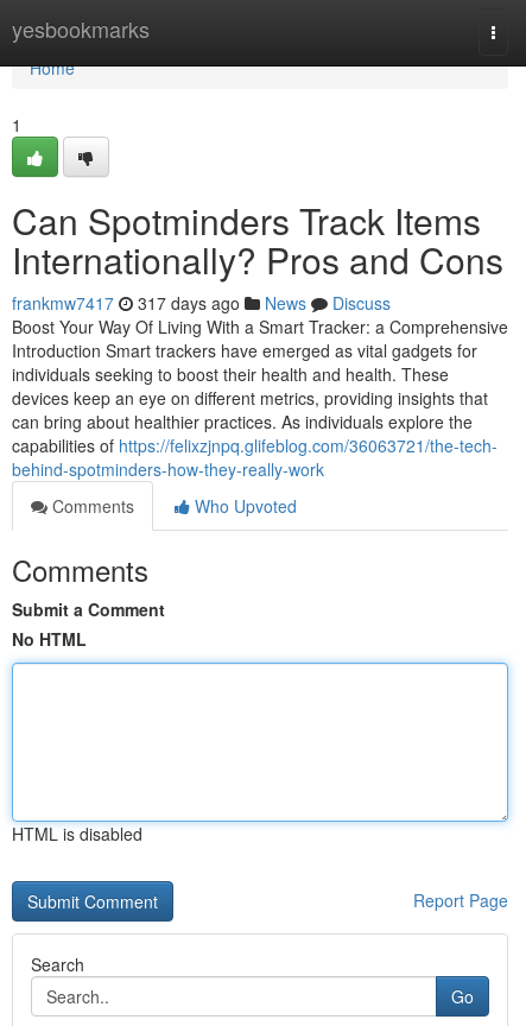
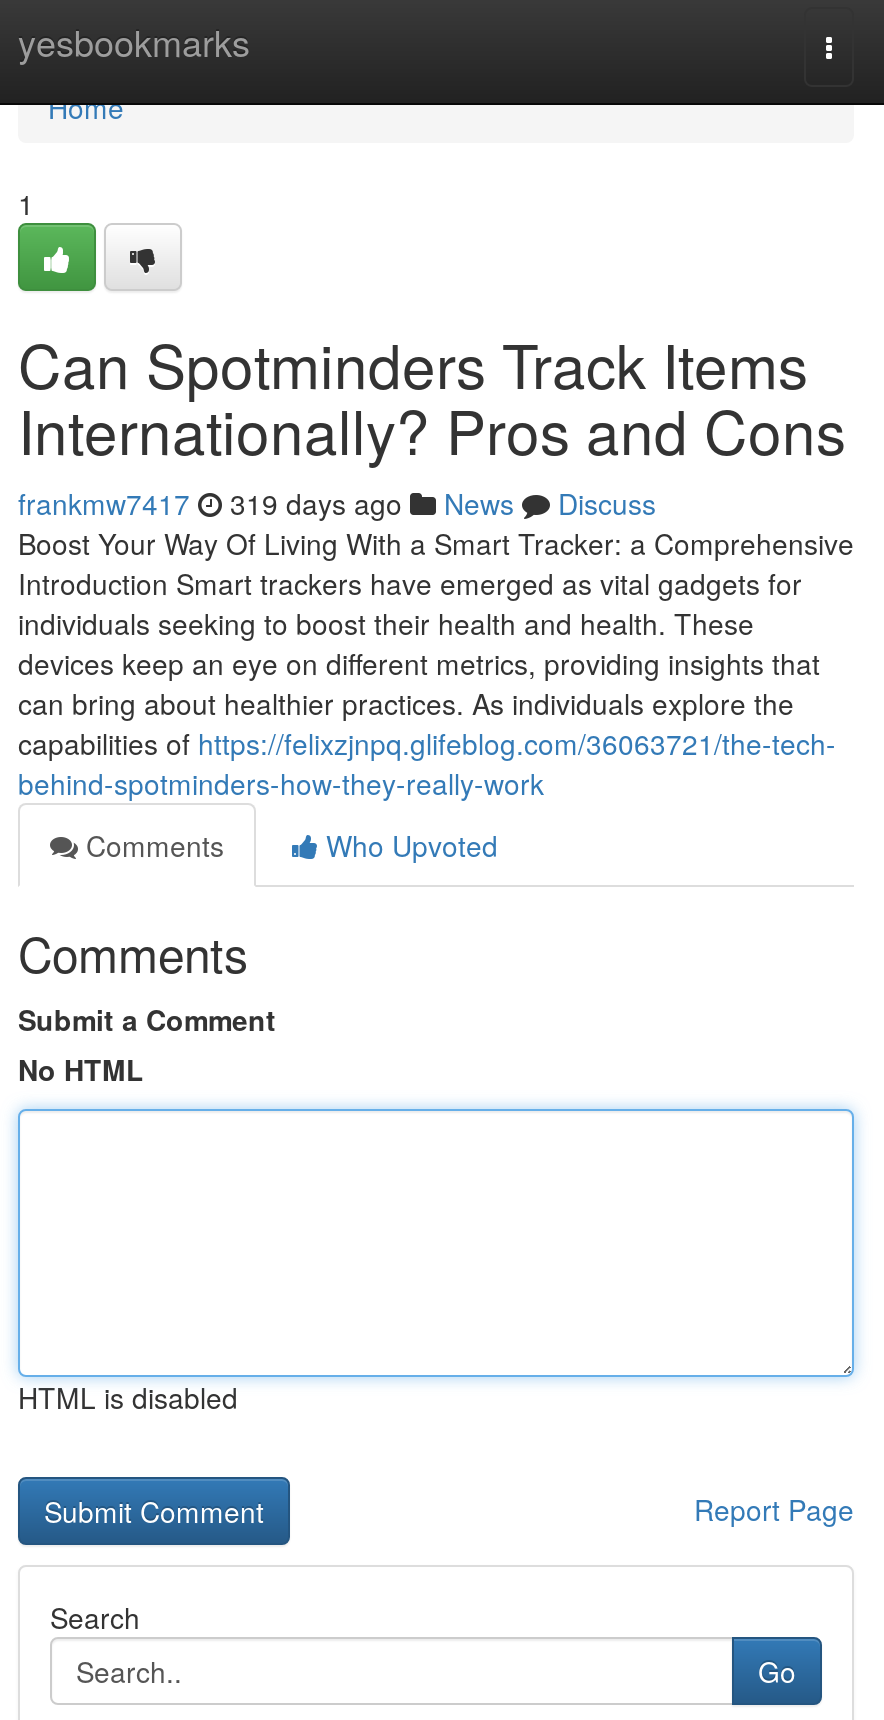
- frankmw7417 317 days ago News Discuss
+ frankmw7417 319 days ago News Discuss
